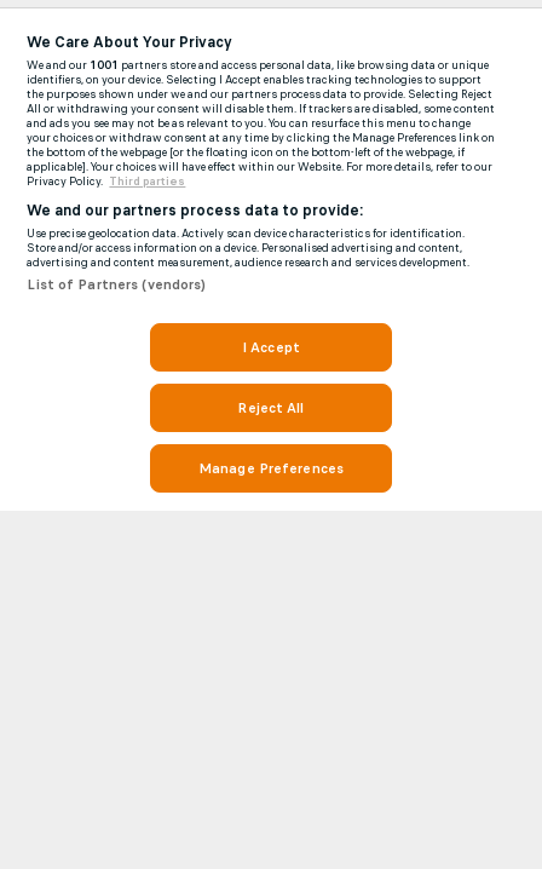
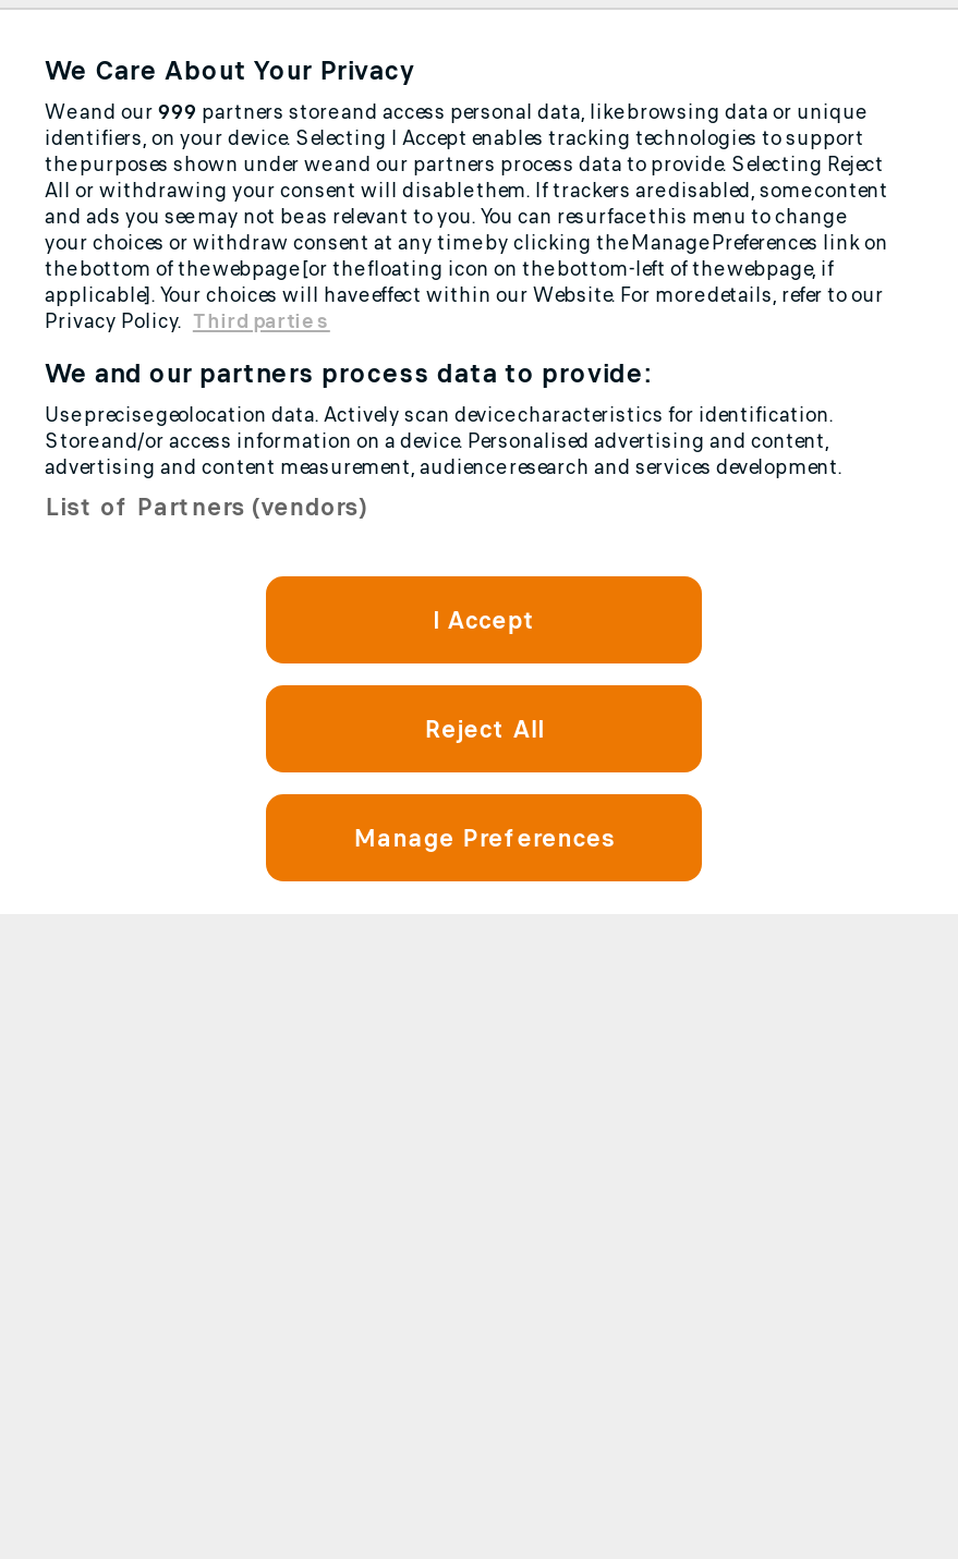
- We and our 1001 partners store and access personal data, like browsing data or unique
+ We and our 999 partners store and access personal data, like browsing data or unique
